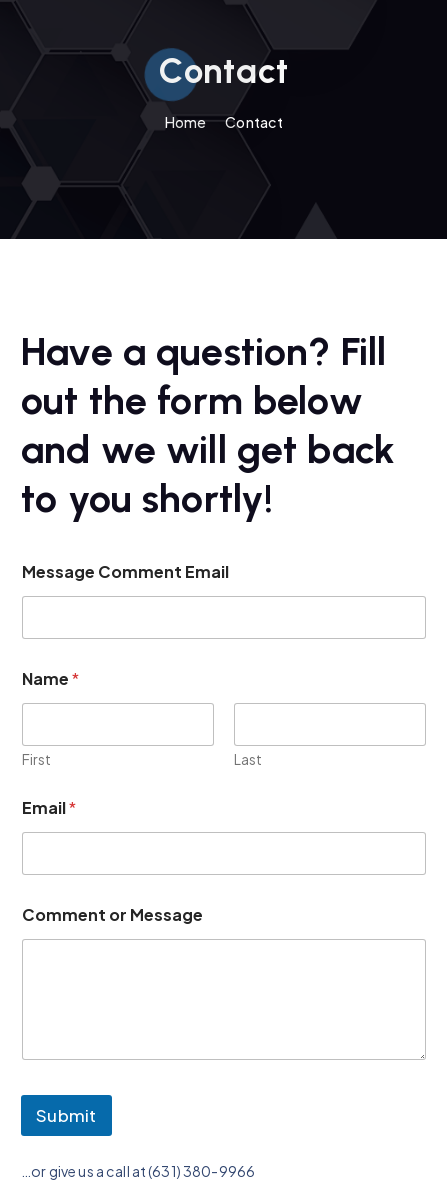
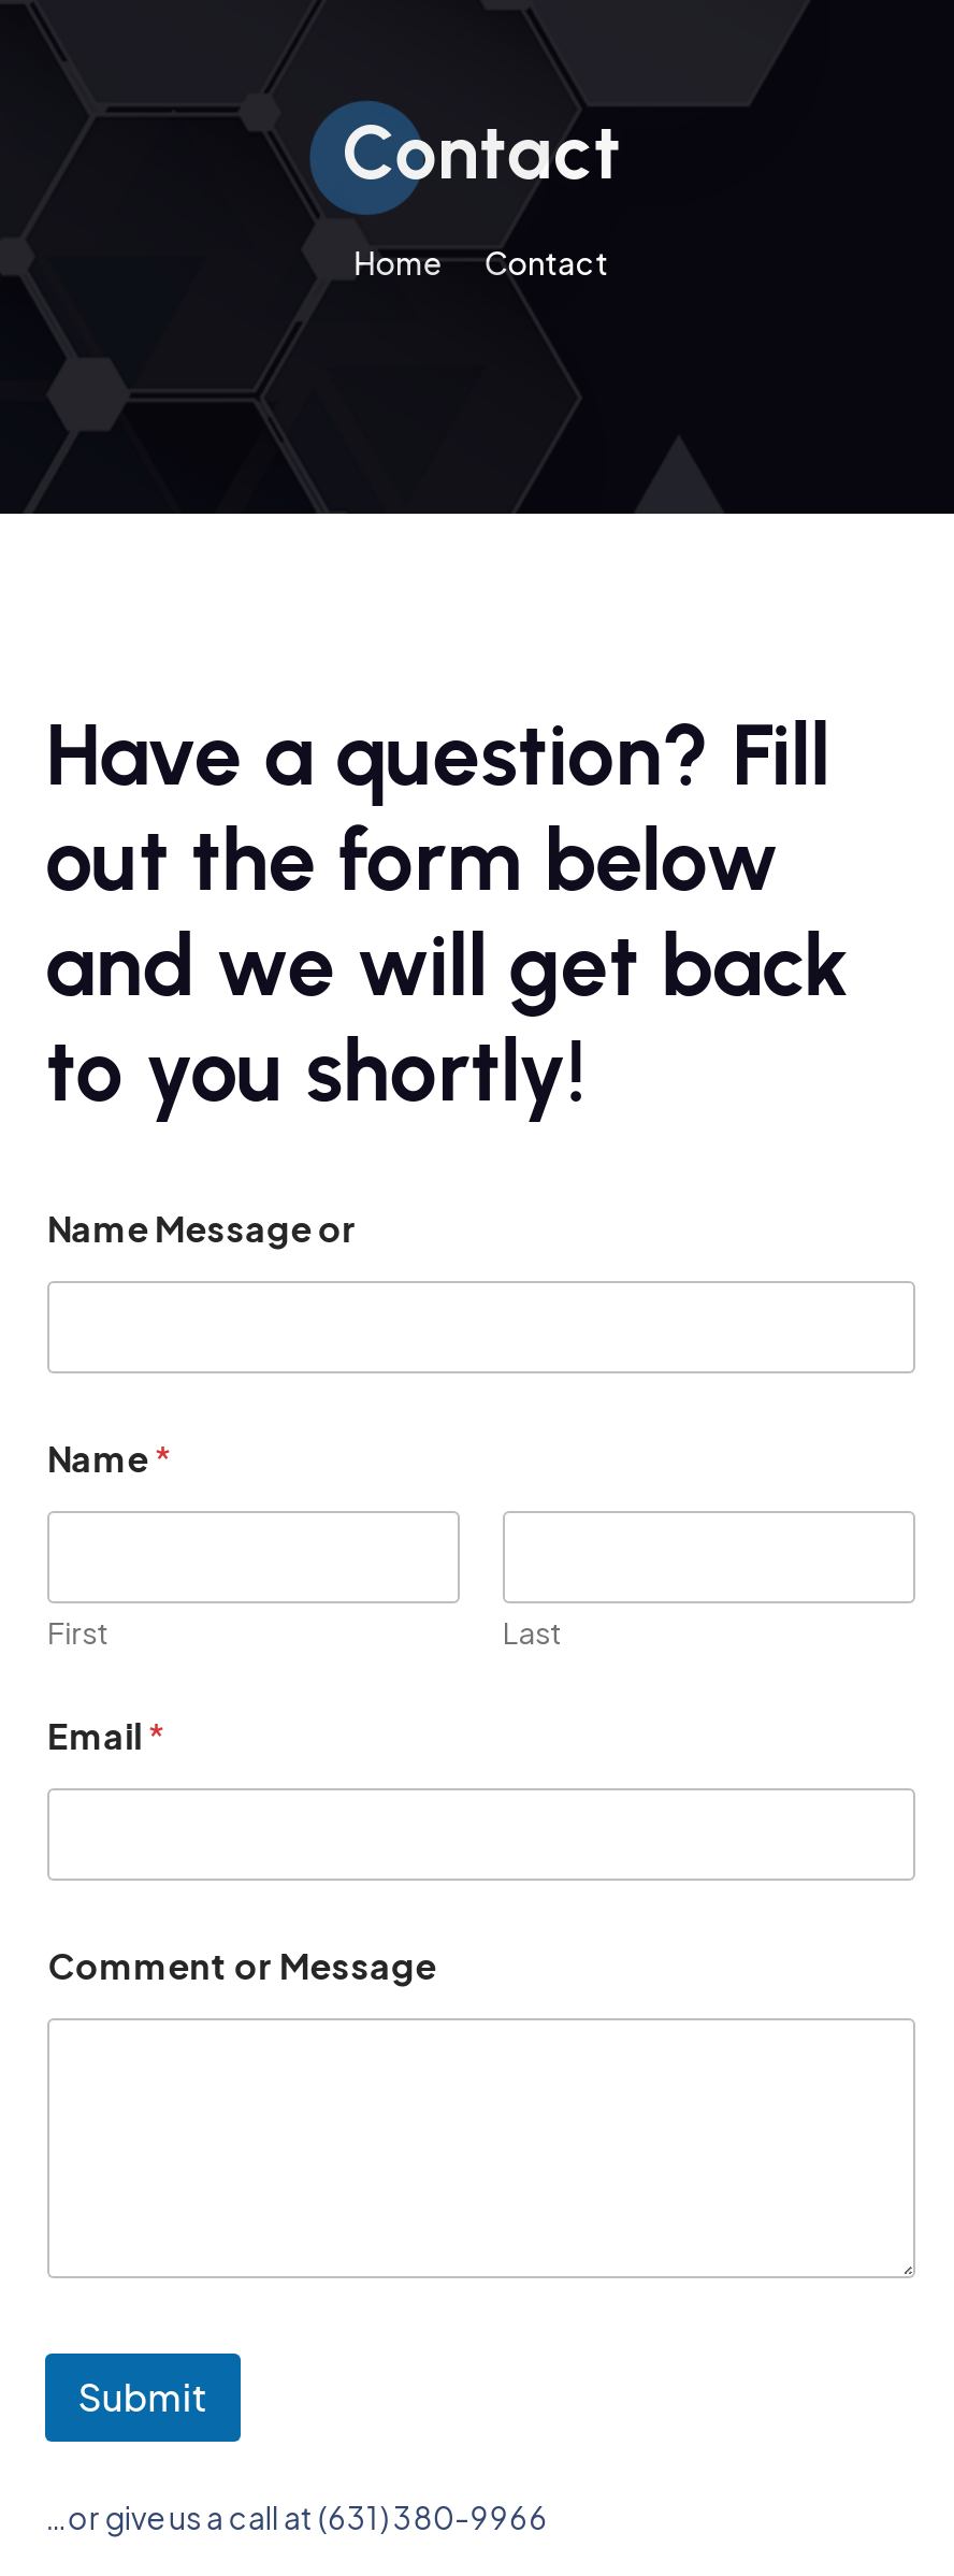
- Message Comment Email
+ Name Message or
